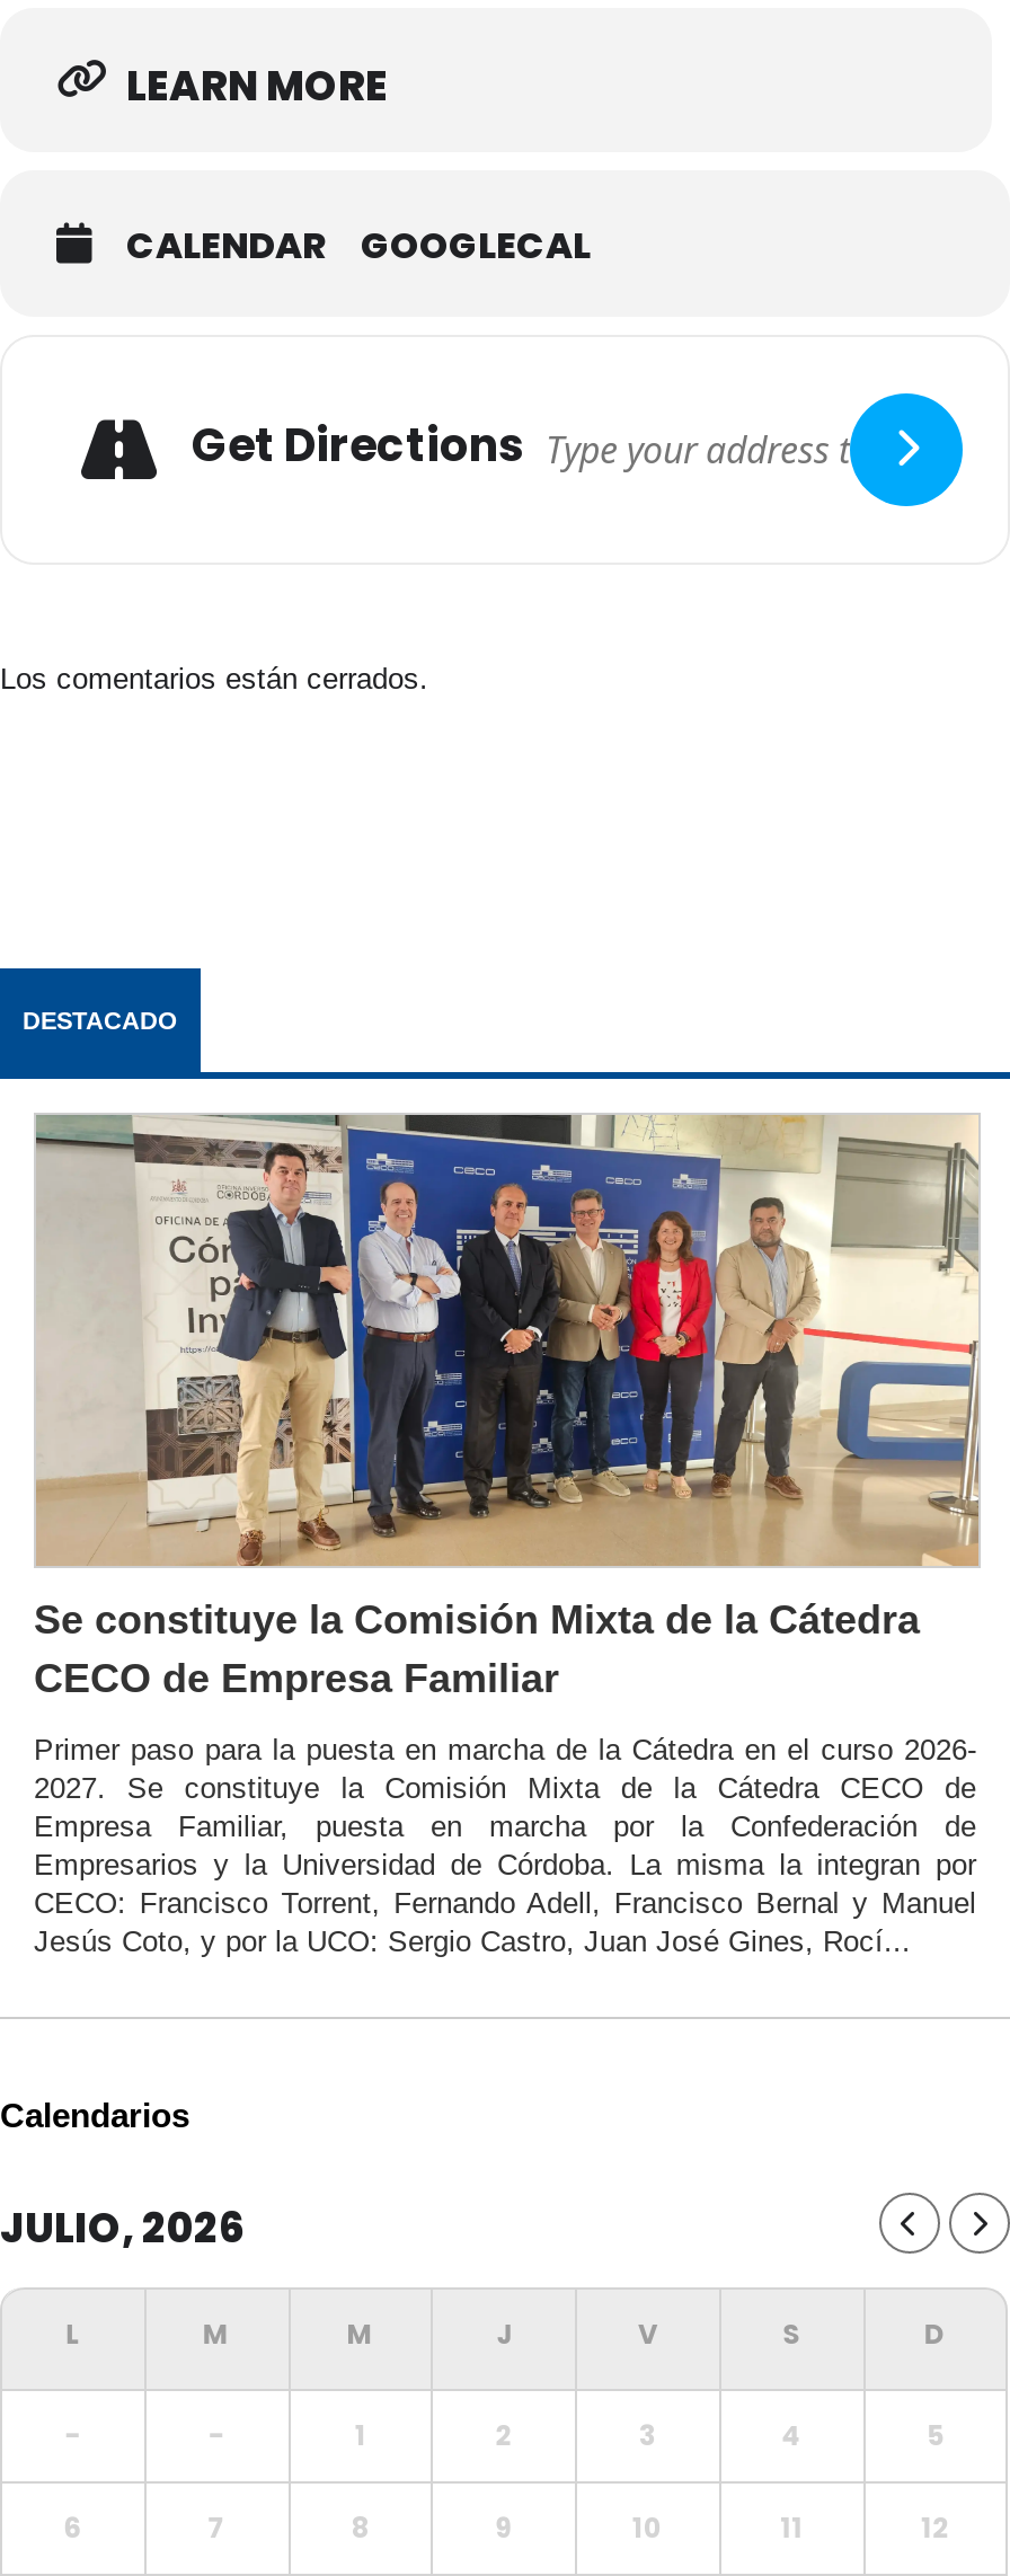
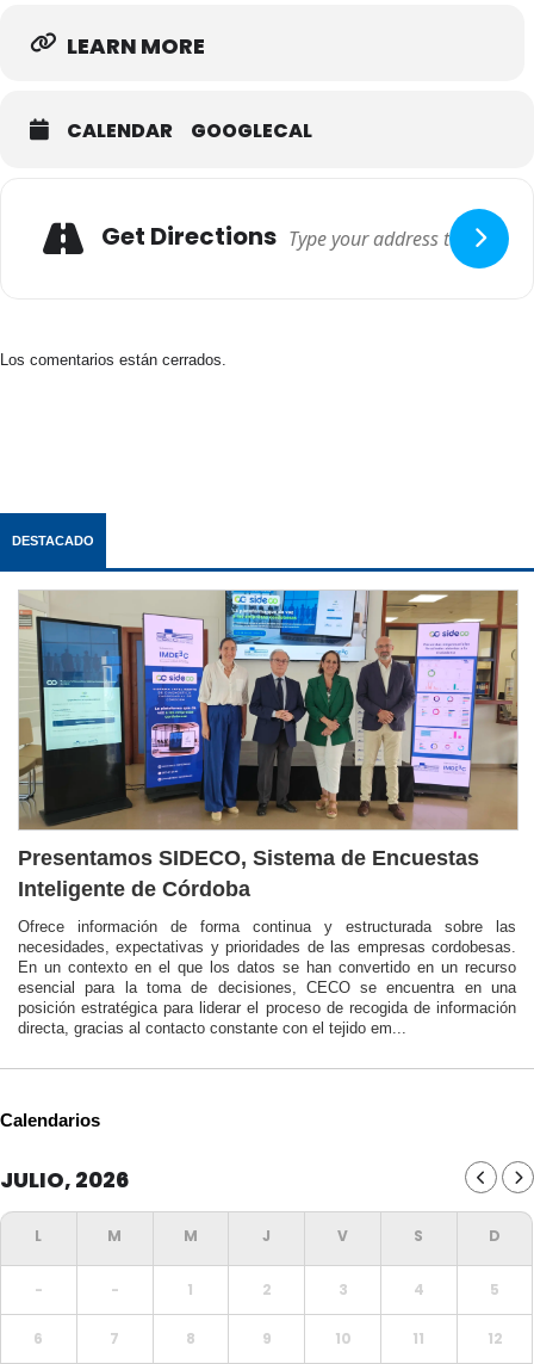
- [image]
- Se constituye la Comisión Mixta de la Cátedra
- CECO de Empresa Familiar
+ [image]
+ Presentamos SIDECO, Sistema de Encuestas
+ Inteligente de Córdoba

- Primer paso para la puesta en marcha de la Cátedra en el curso 2026-
- 2027. Se constituye la Comisión Mixta de la Cátedra CECO de
- Empresa Familiar, puesta en marcha por la Confederación de
- Empresarios y la Universidad de Córdoba. La misma la integran por
- CECO: Francisco Torrent, Fernando Adell, Francisco Bernal y Manuel
- Jesús Coto, y por la UCO: Sergio Castro, Juan José Gines, Rocí...
+ Ofrece información de forma continua y estructurada sobre las
+ necesidades, expectativas y prioridades de las empresas cordobesas.
+ En un contexto en el que los datos se han convertido en un recurso
+ esencial para la toma de decisiones, CECO se encuentra en una
+ posición estratégica para liderar el proceso de recogida de información
+ directa, gracias al contacto constante con el tejido em...
